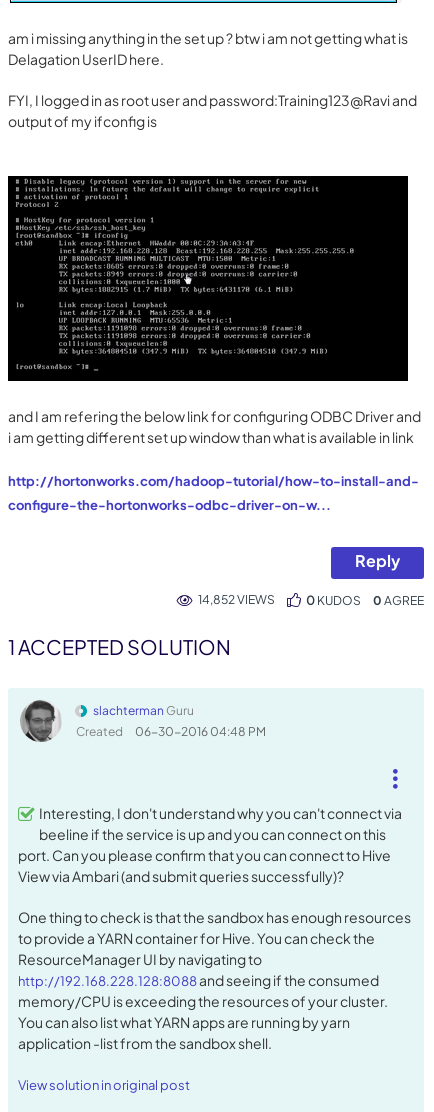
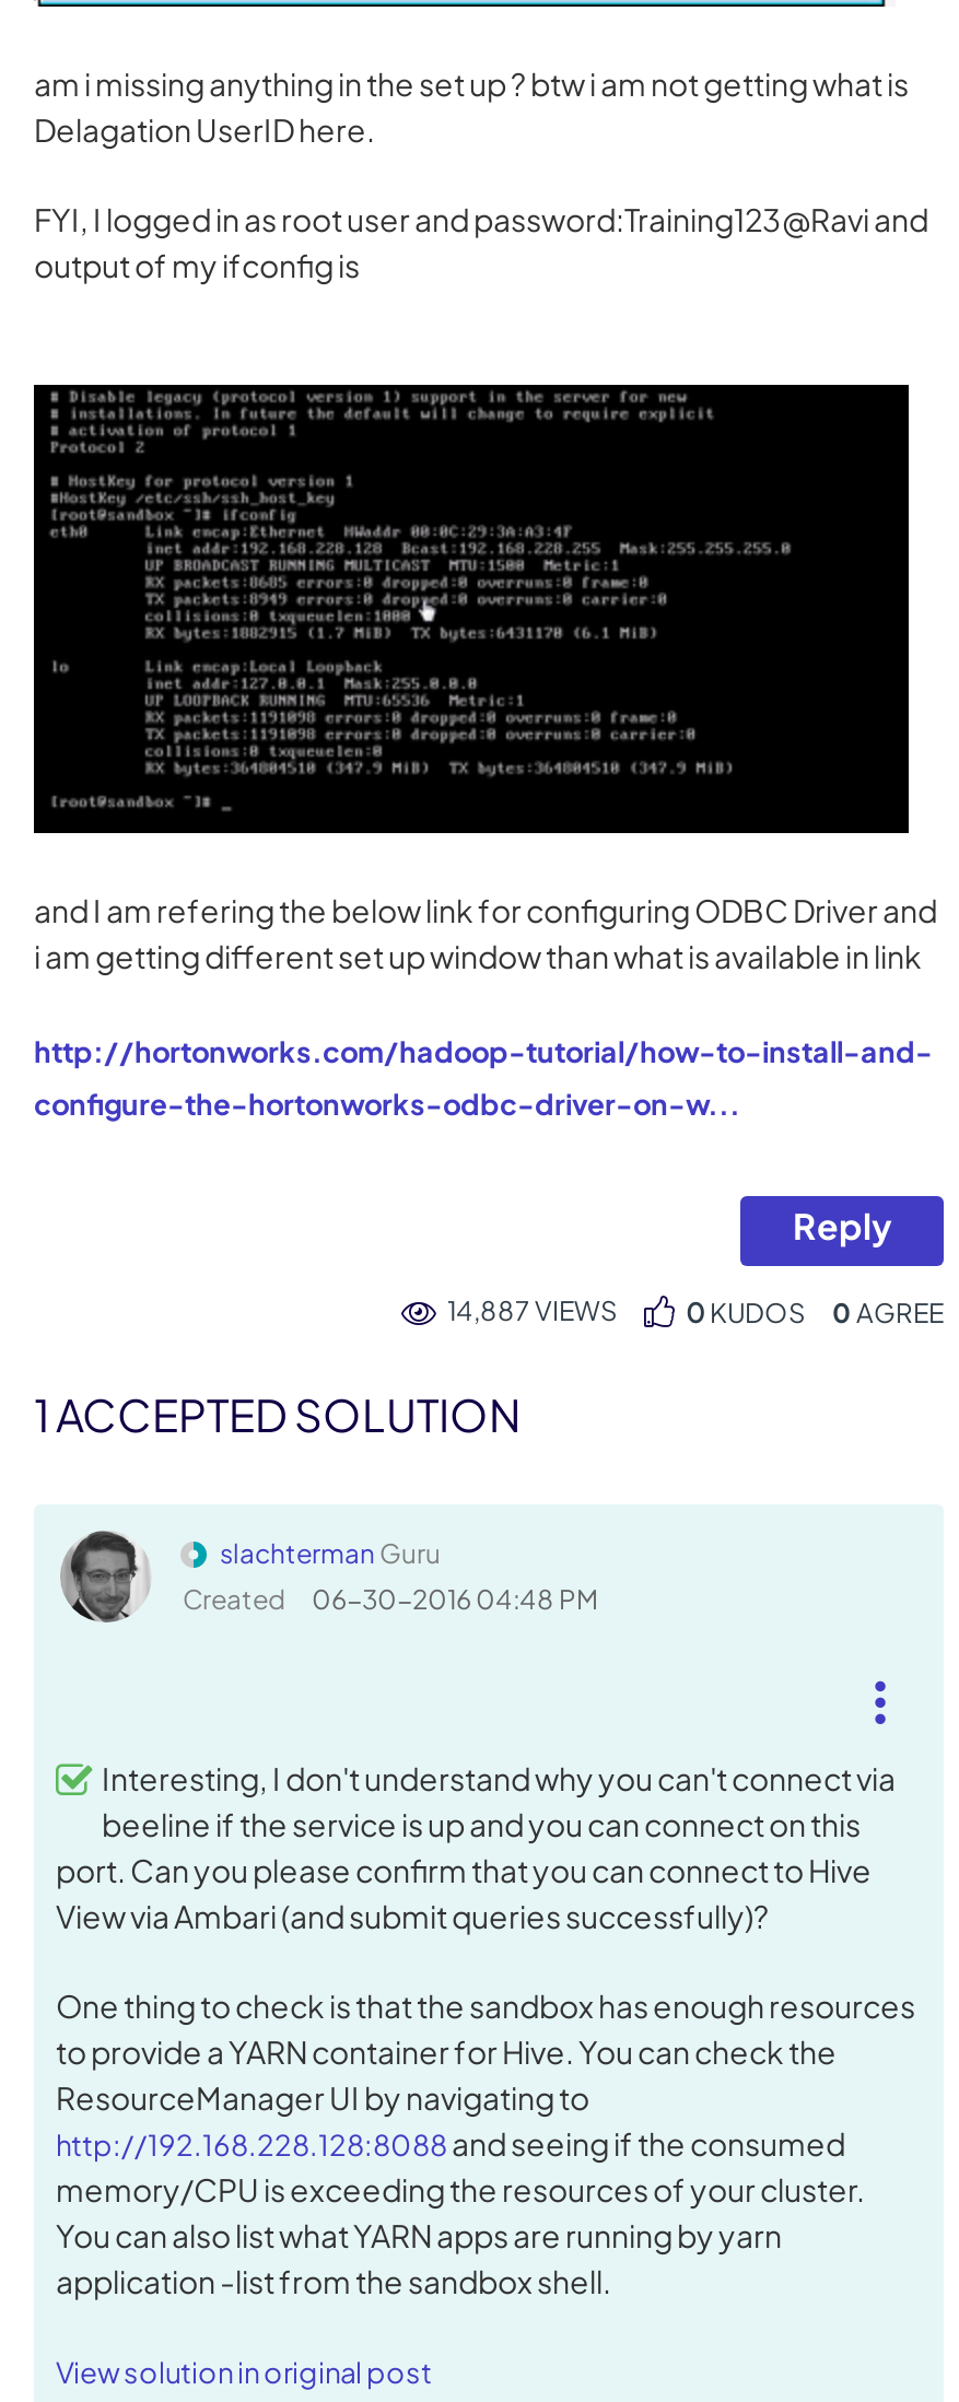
- 14,852 VIEWS
+ 14,887 VIEWS
